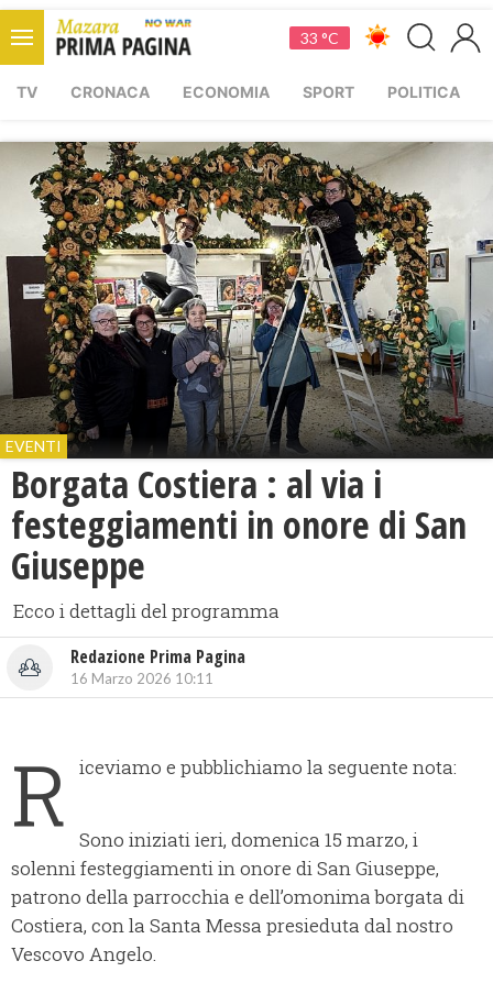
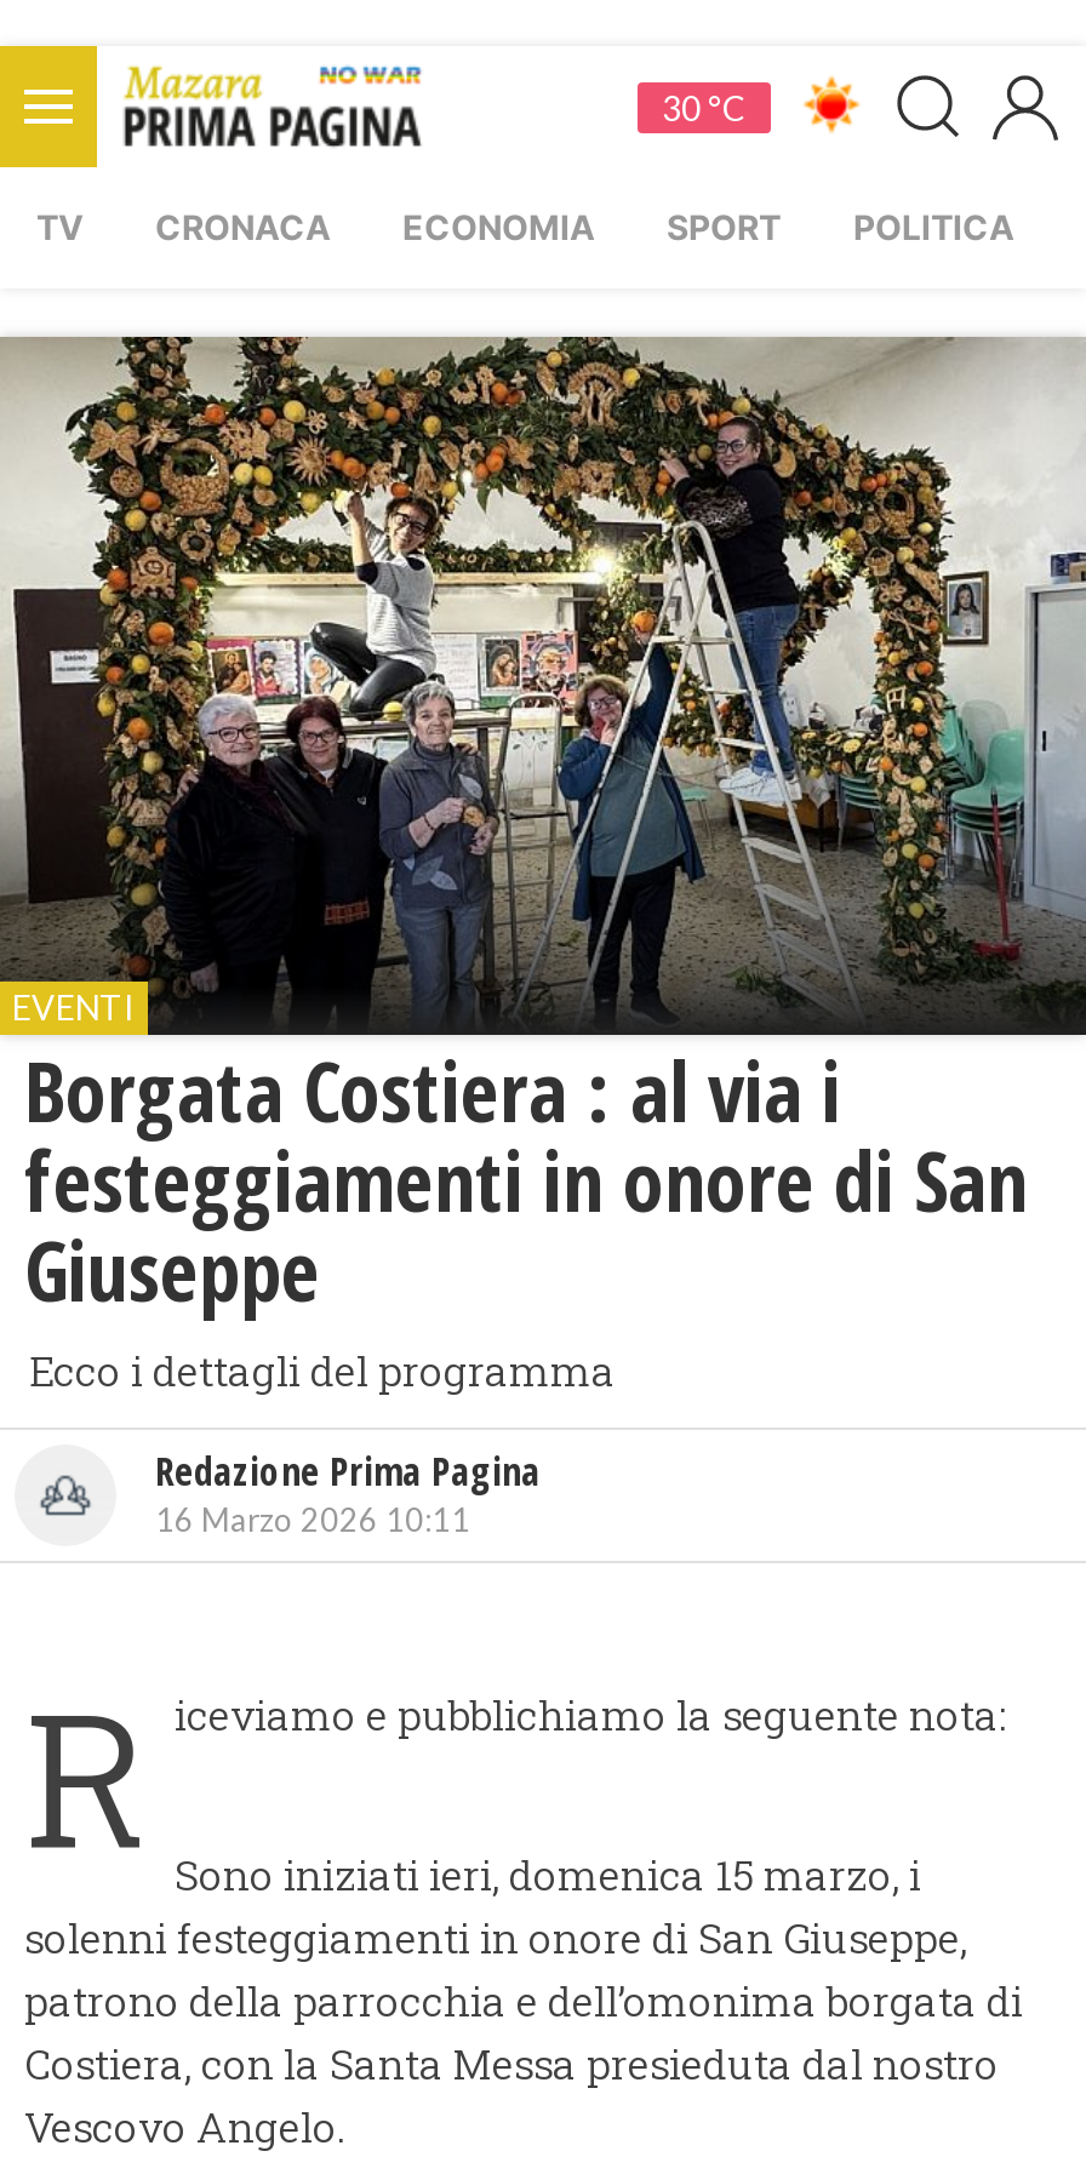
- 33 °C
+ 30 °C
